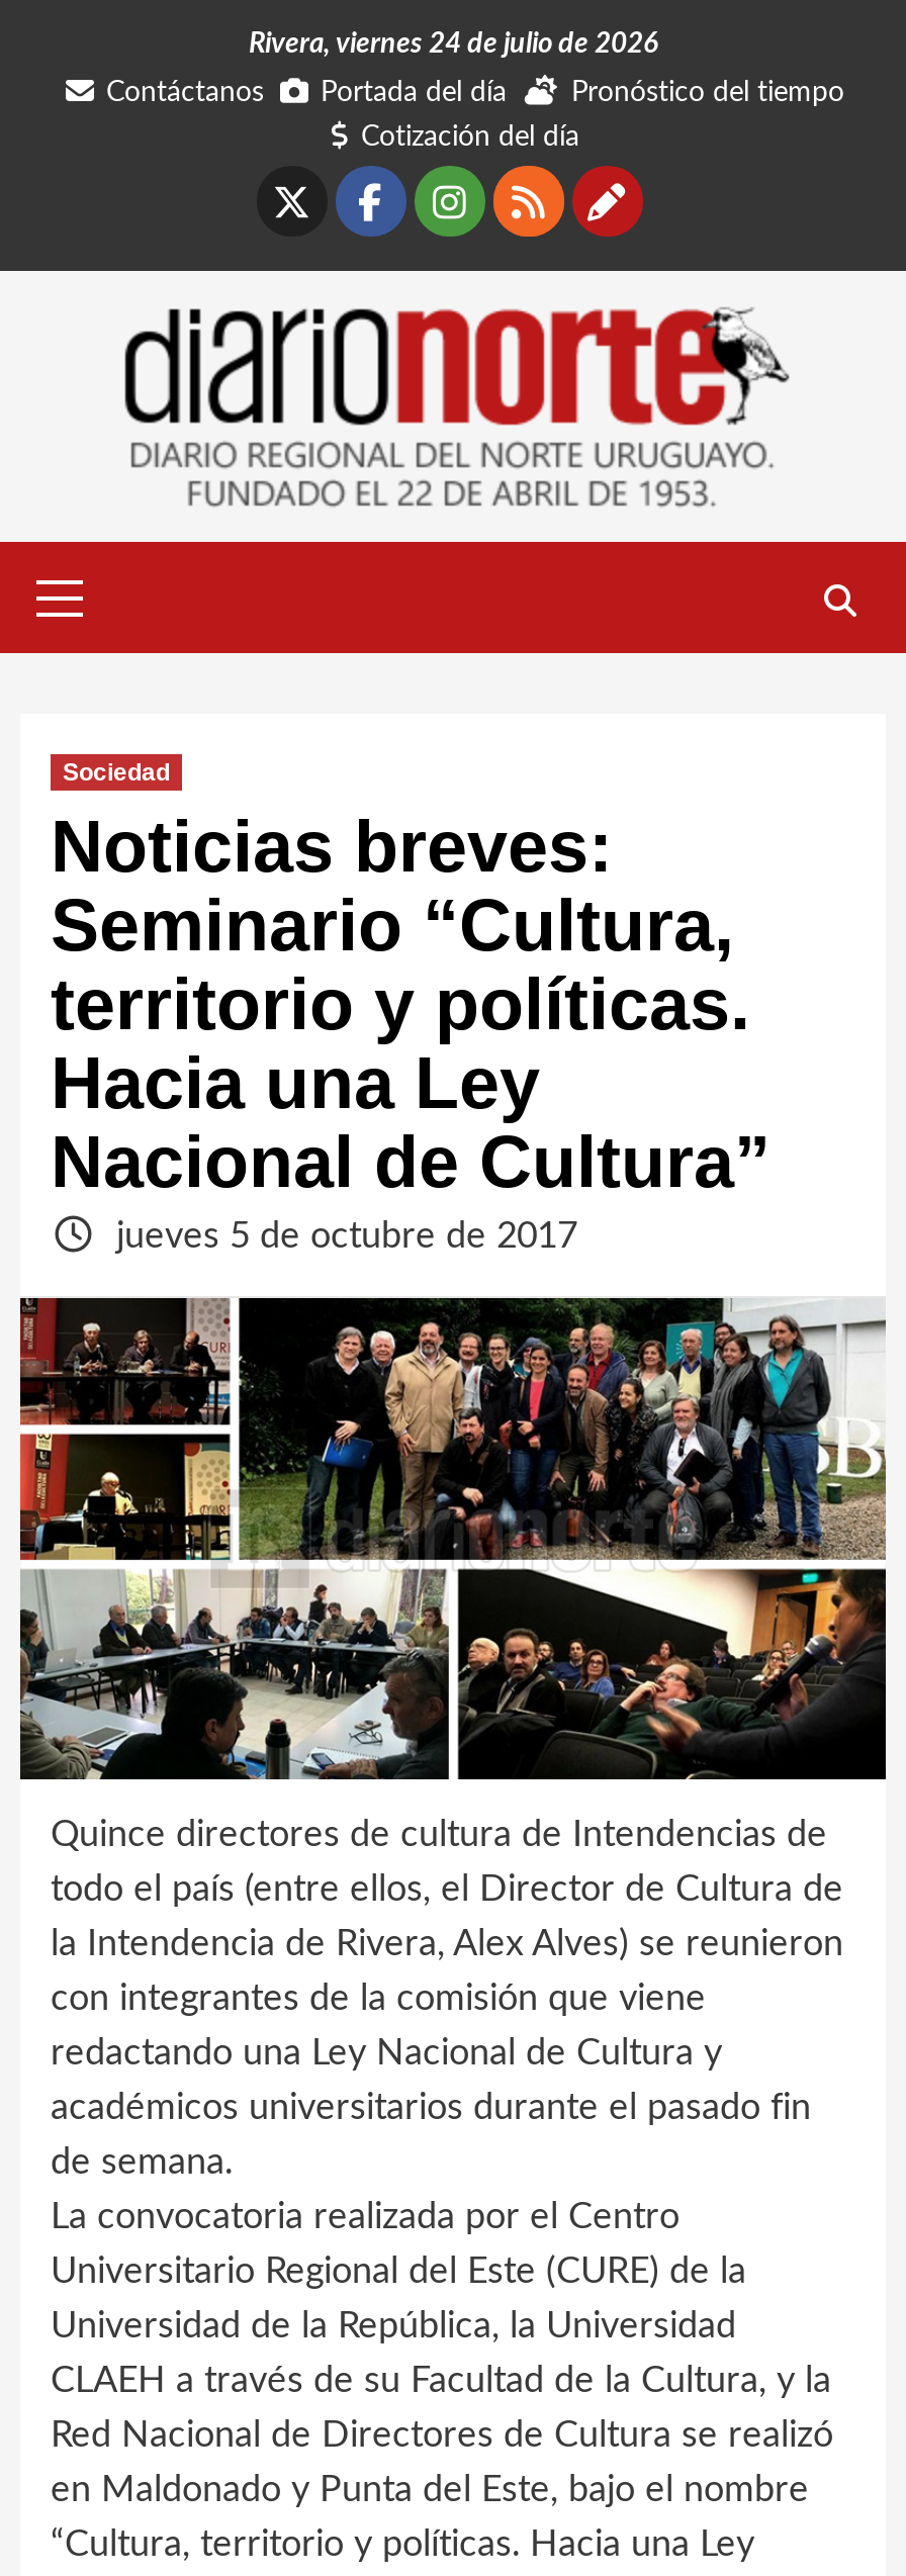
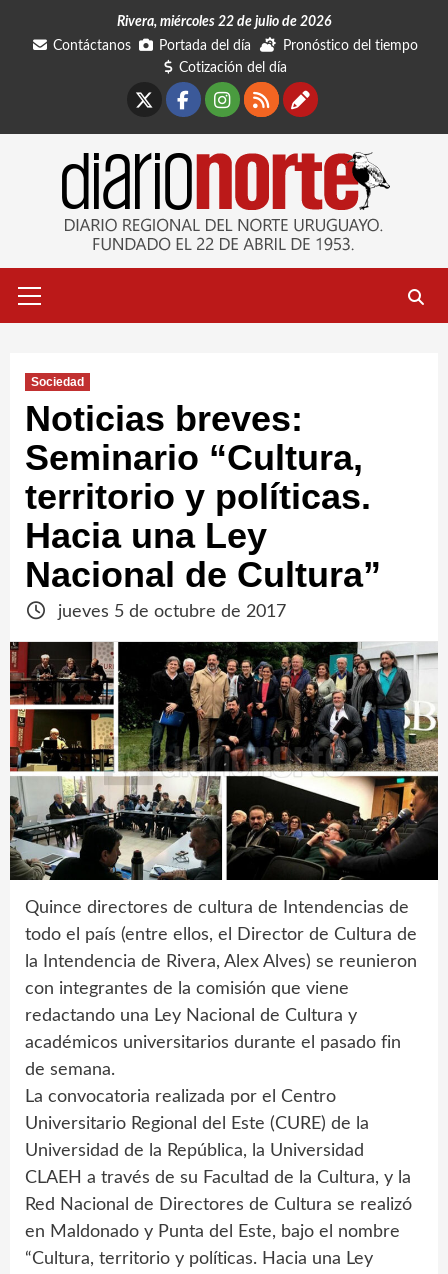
- Rivera, viernes 24 de julio de 2026
+ Rivera, miércoles 22 de julio de 2026
